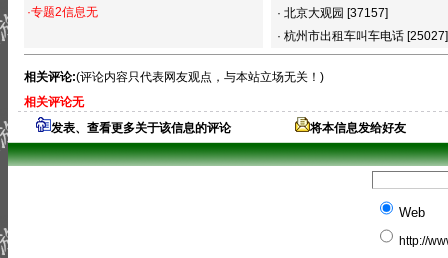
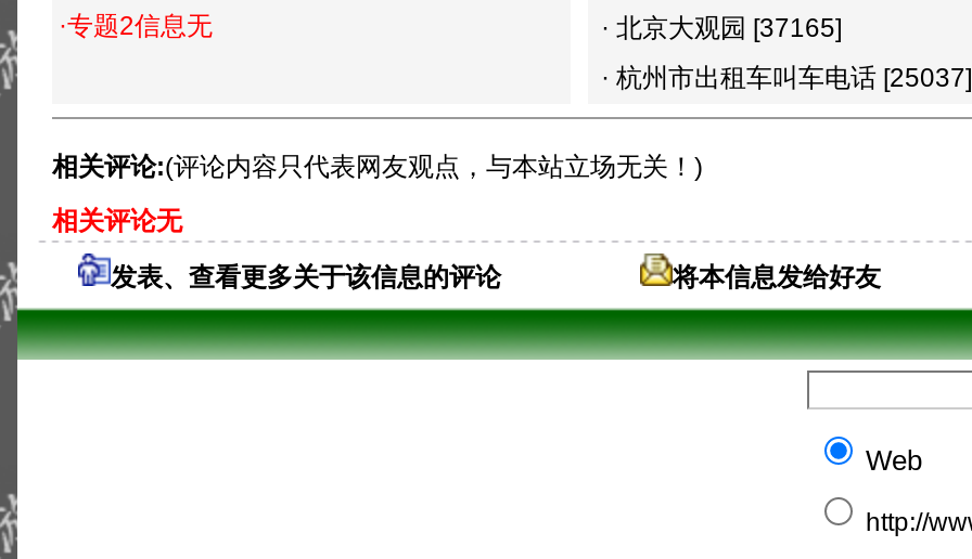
- ·北京大观园[37157]
+ ·北京大观园[37165]

- ·杭州市出租车叫车电话[25027]
+ ·杭州市出租车叫车电话[25037]
